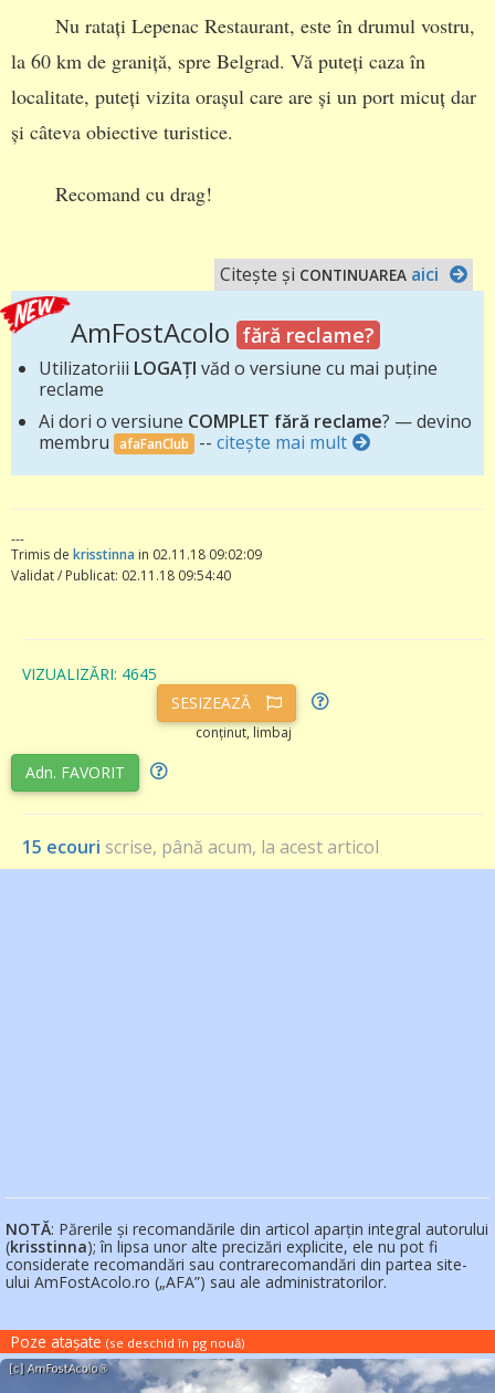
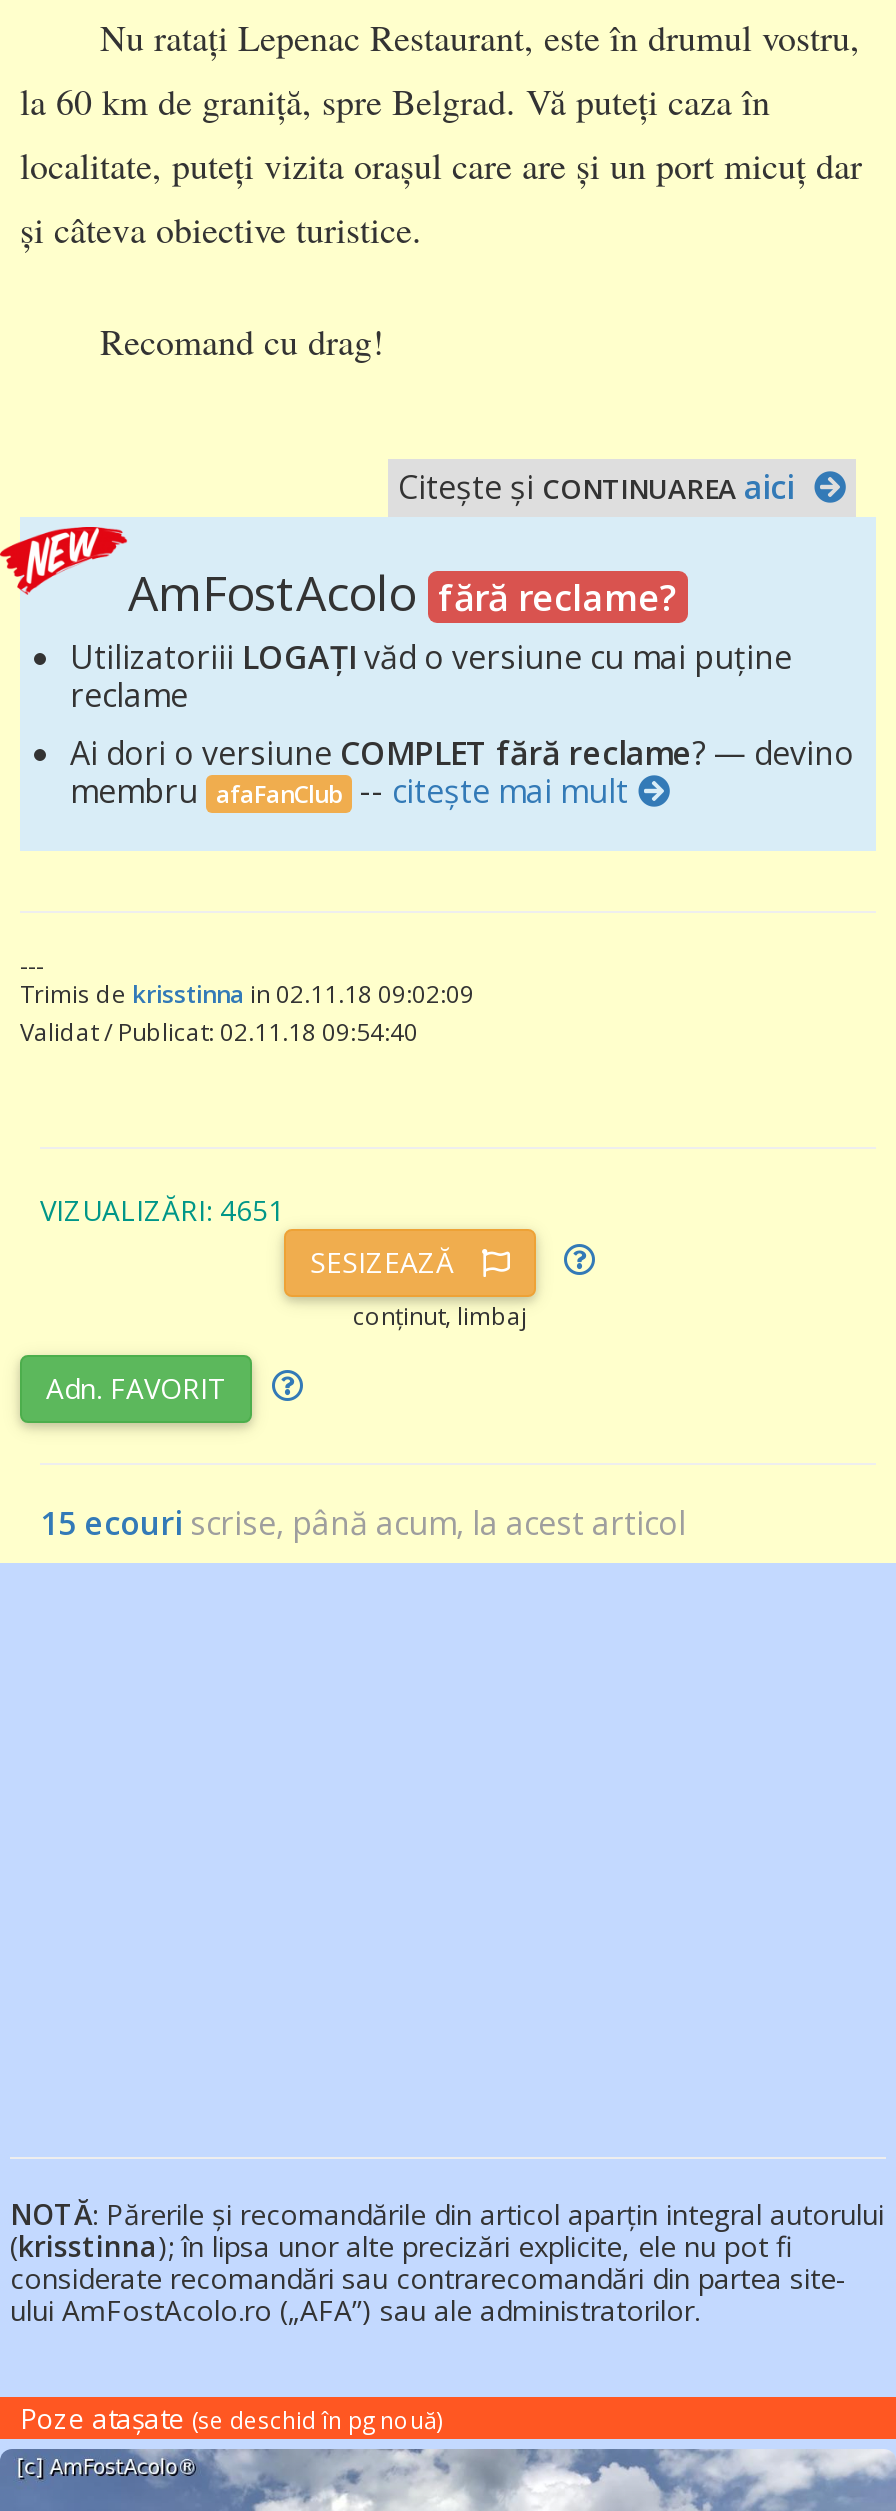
- VIZUALIZĂRI: 4645
+ VIZUALIZĂRI: 4651
